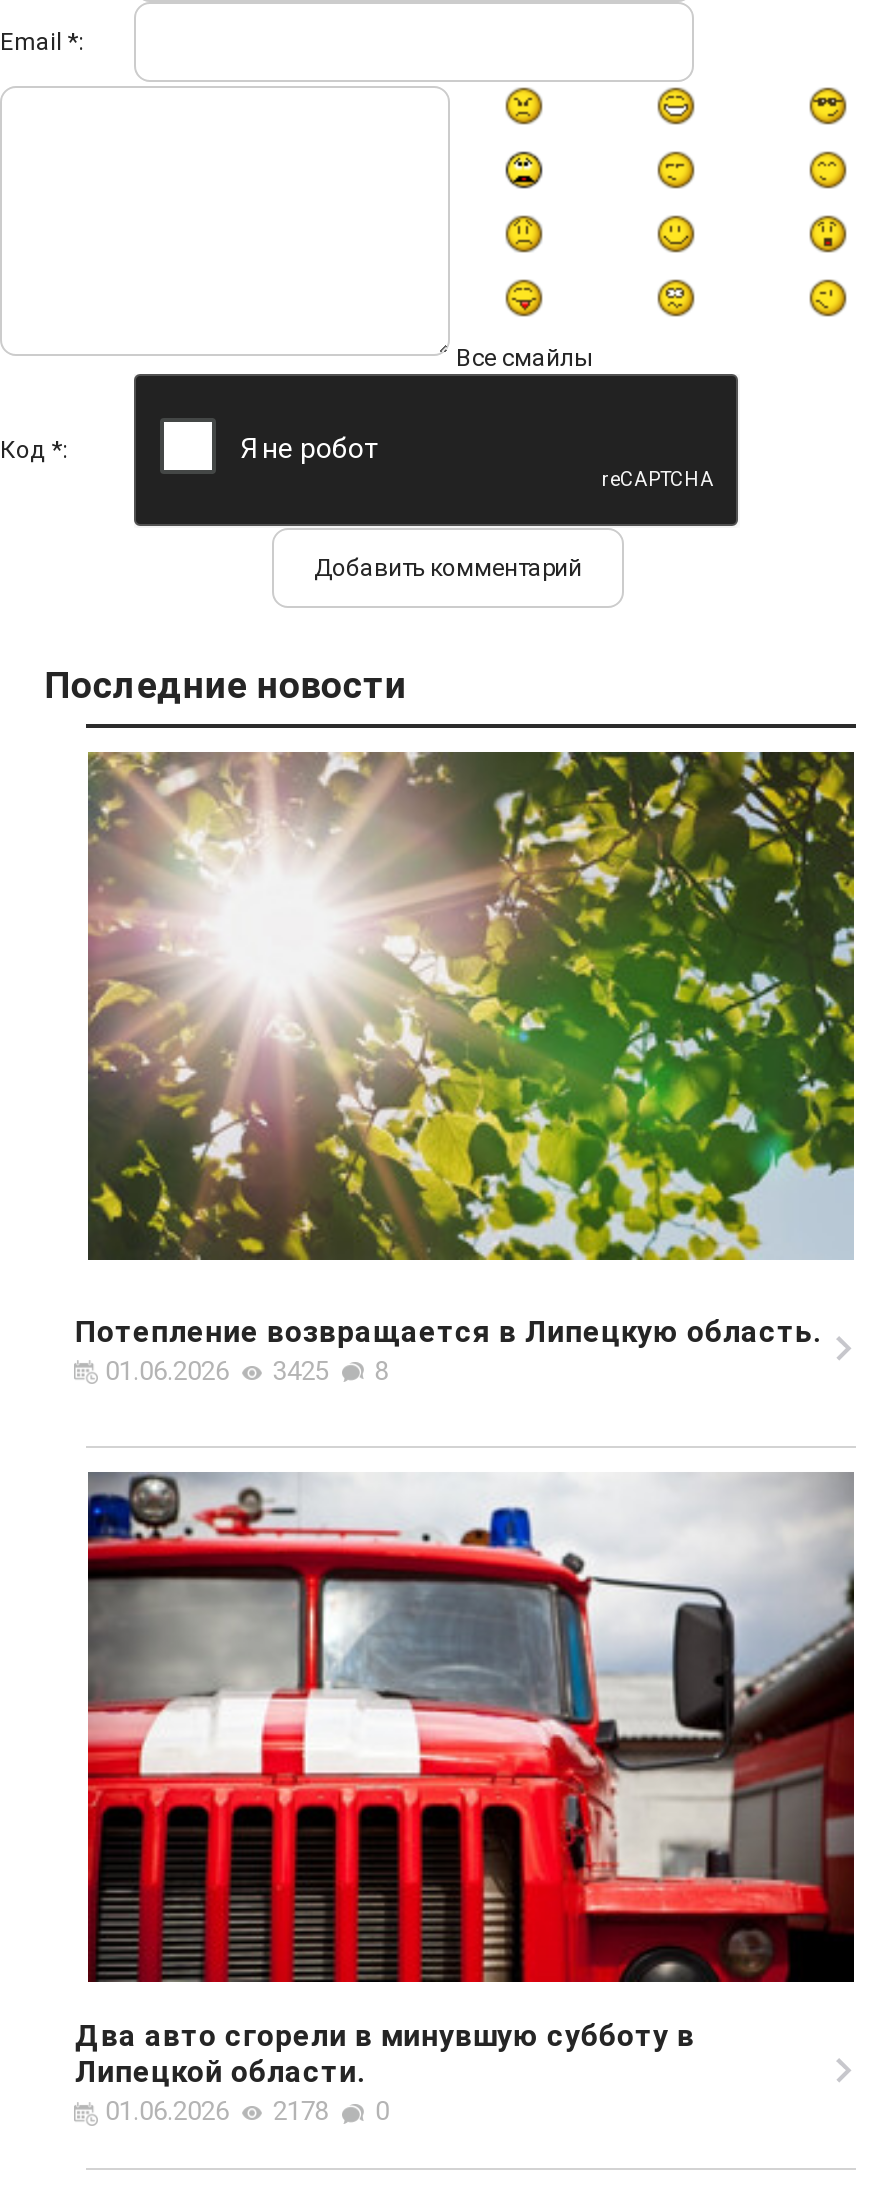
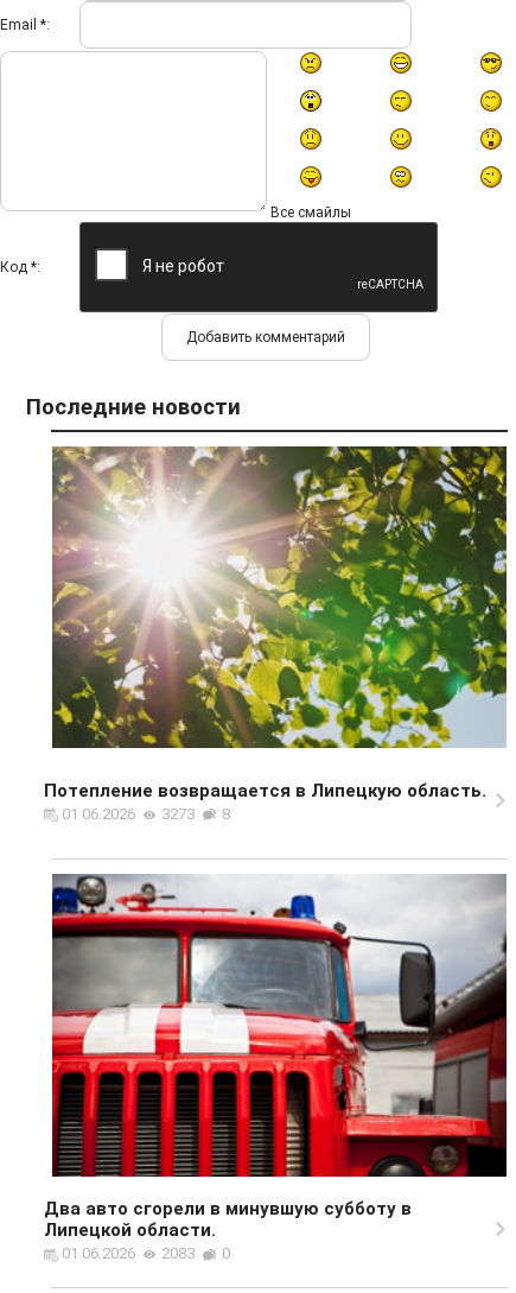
- 01.06.2026 3425 8
+ 01.06.2026 3273 8

- 01.06.2026 2178 0
+ 01.06.2026 2083 0
